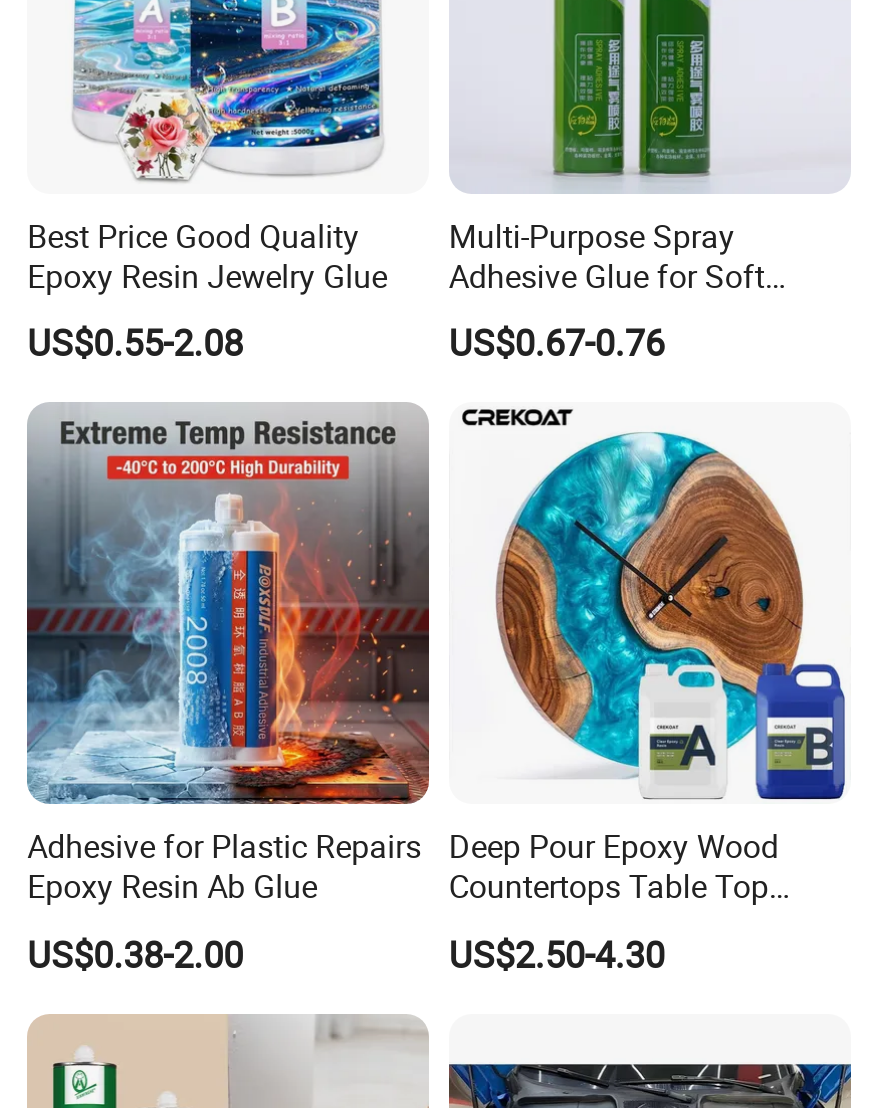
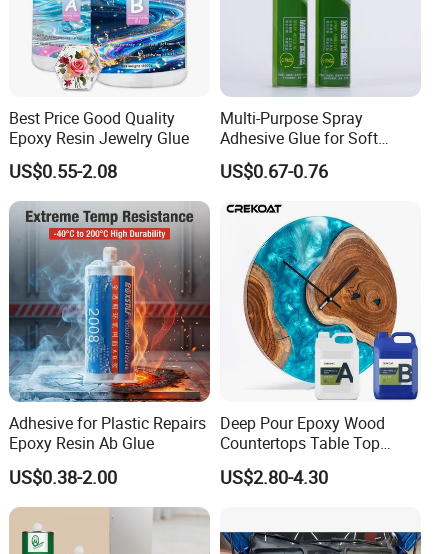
- US$2.50-4.30
+ US$2.80-4.30
